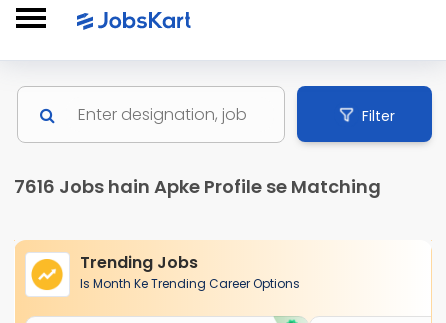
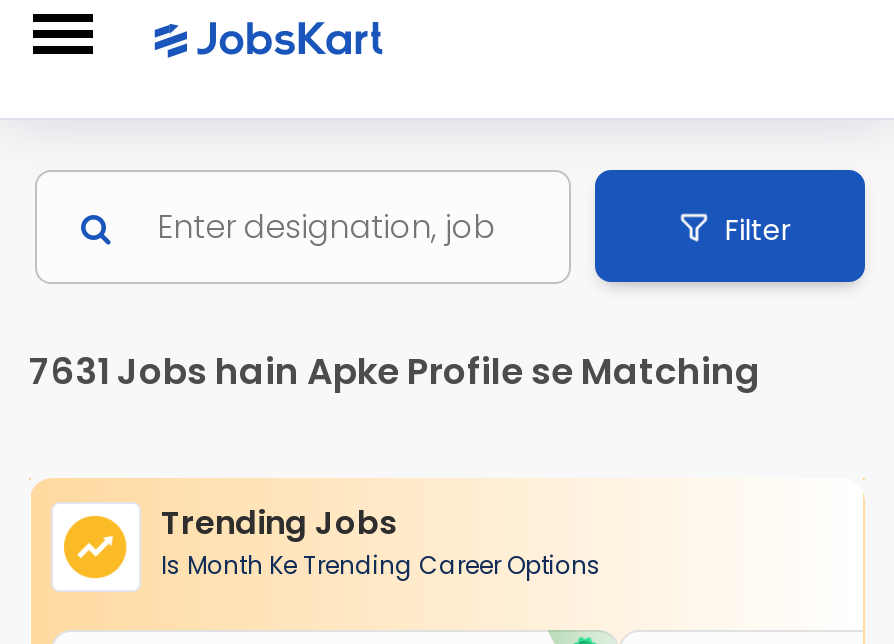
- 7616 Jobs hain Apke Profile se Matching
+ 7631 Jobs hain Apke Profile se Matching
